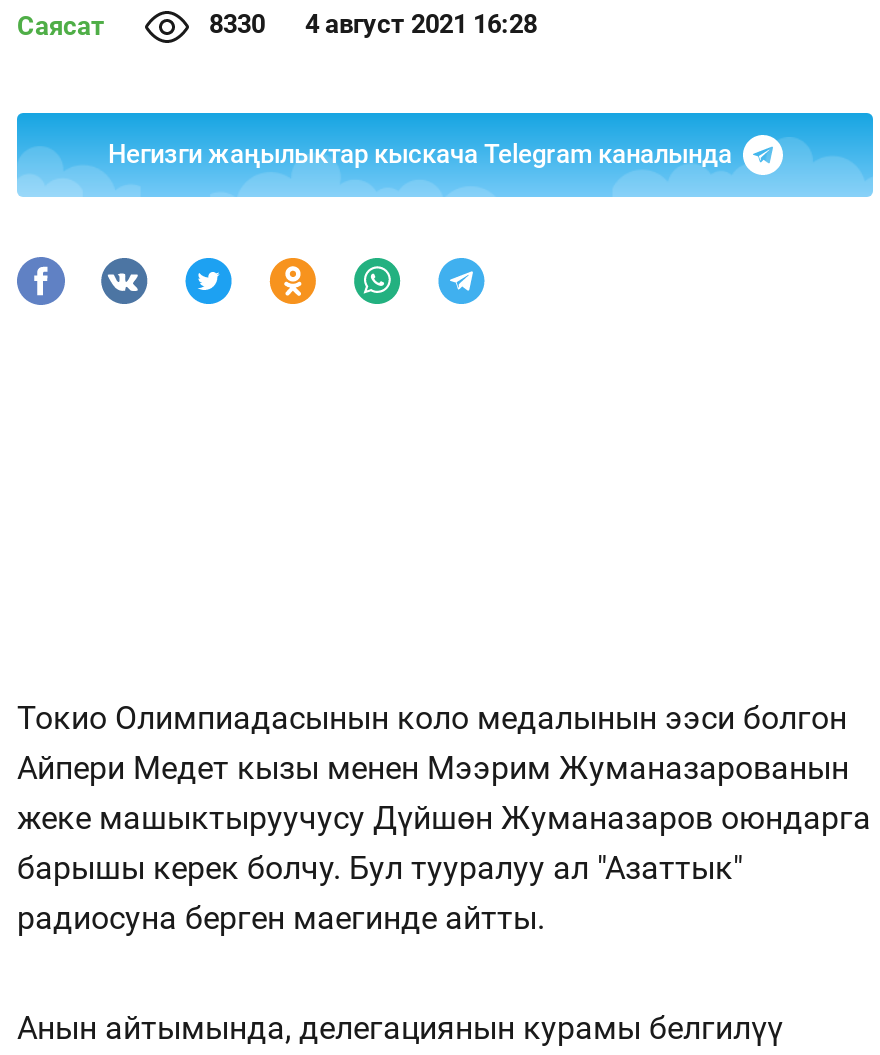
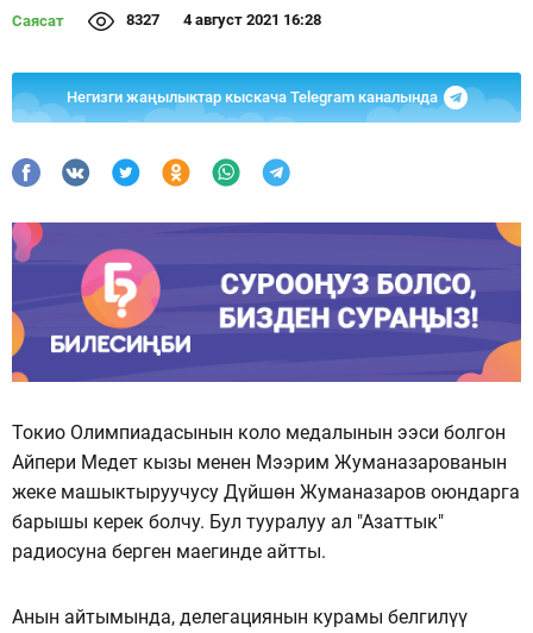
- 8330 4 август 2021 16:28
+ 8327 4 август 2021 16:28

+ [image]
